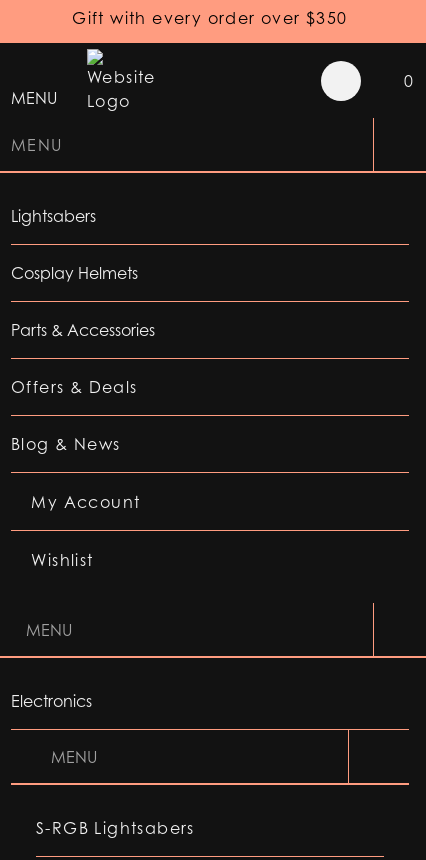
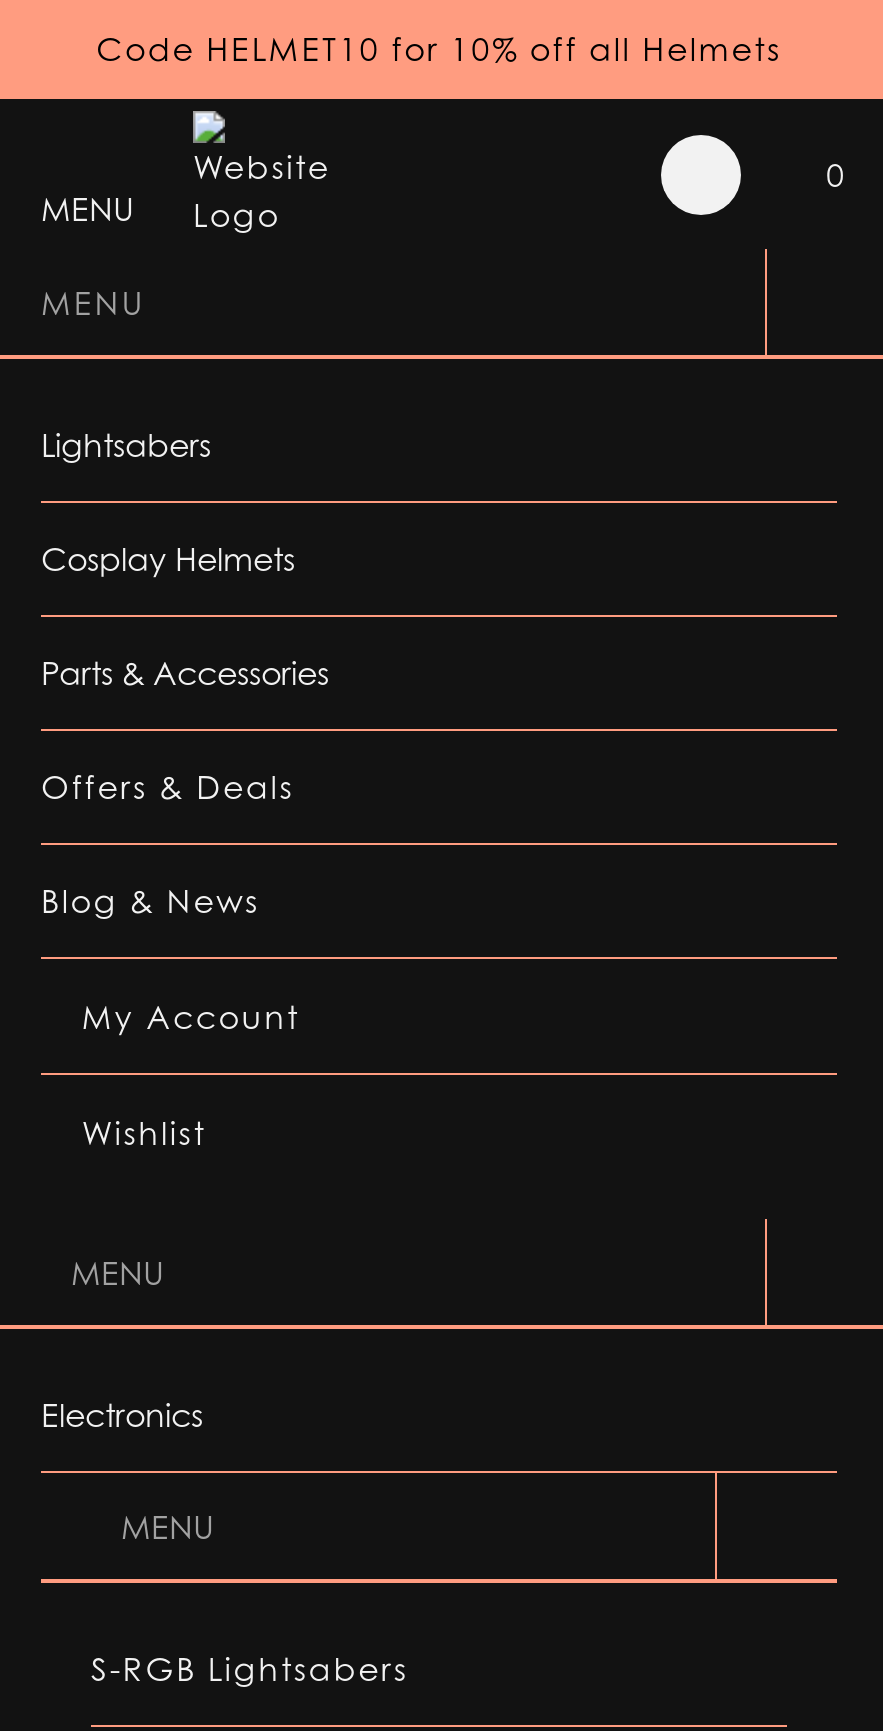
- Gift with every order over $350
+ Code HELMET10 for 10% off all Helmets
